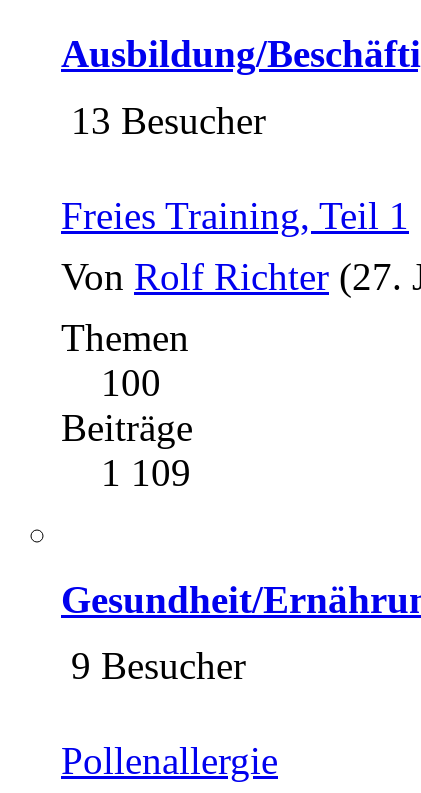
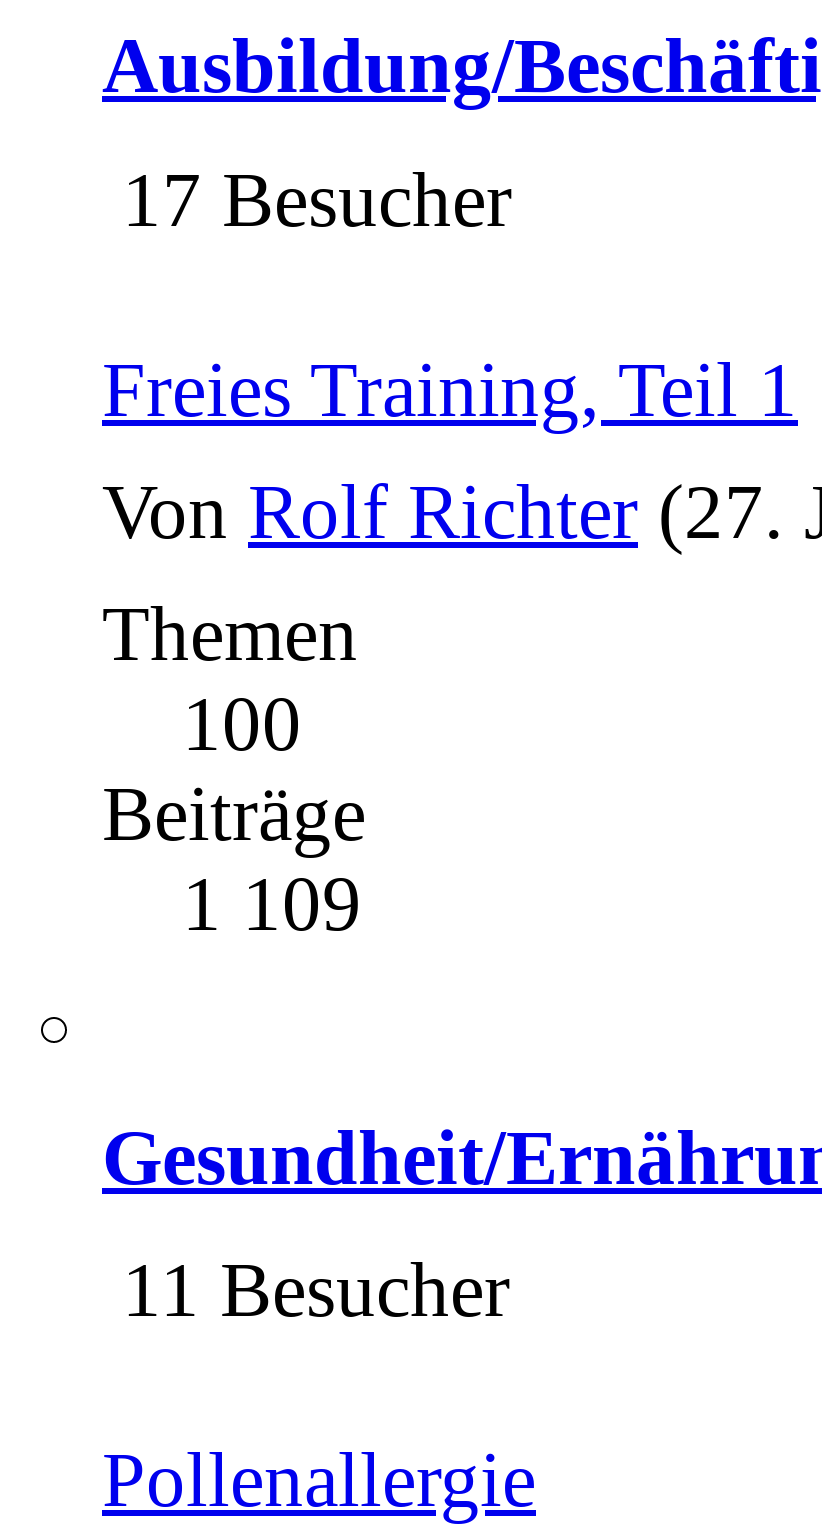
- 13 Besucher
+ 17 Besucher

- 9 Besucher
+ 11 Besucher
